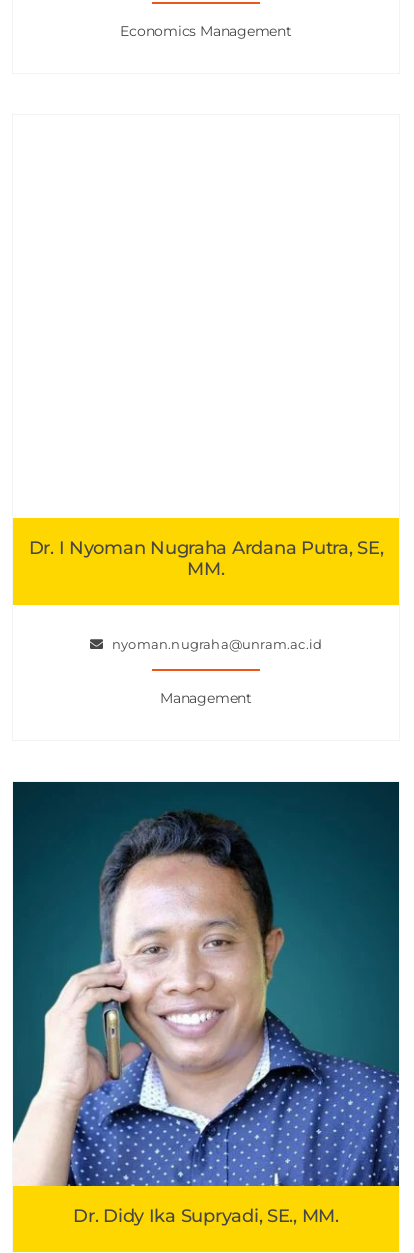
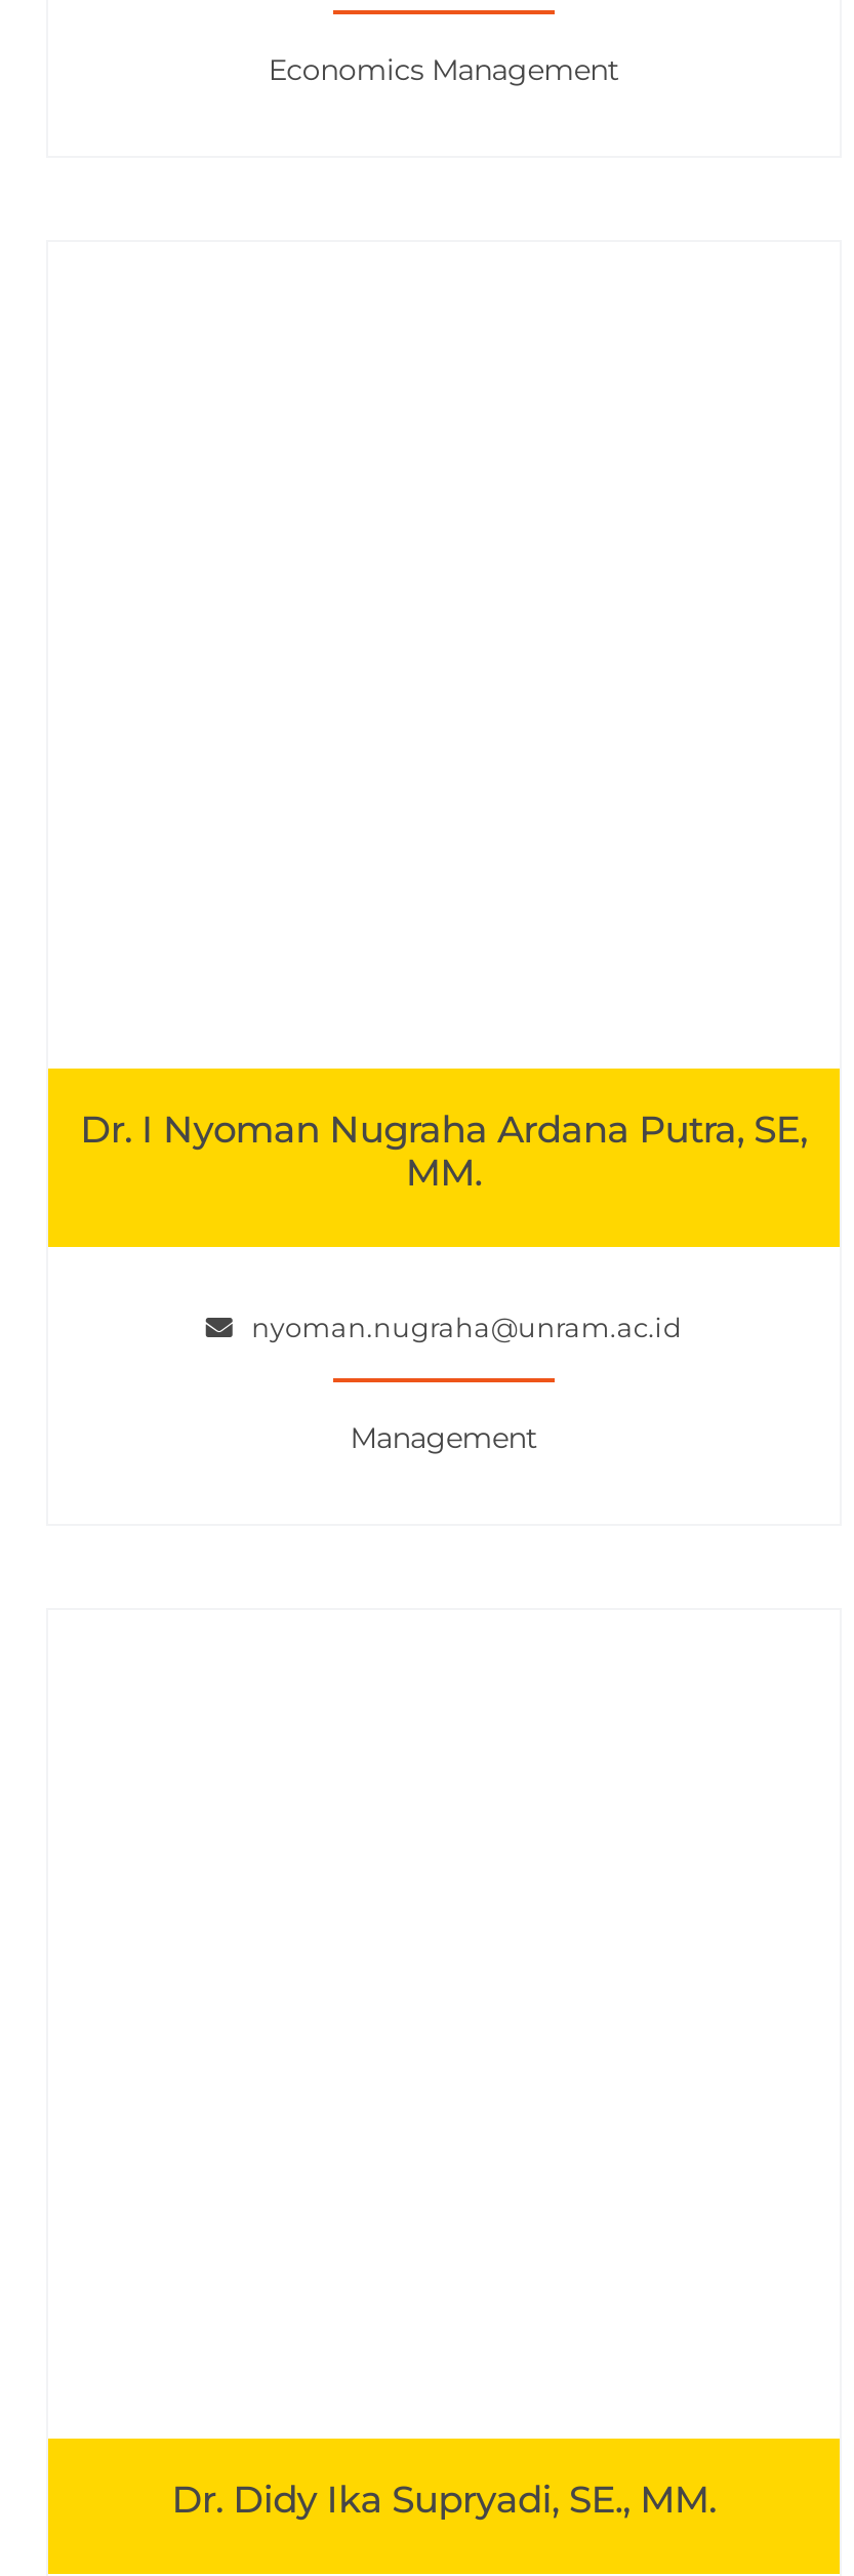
- [image]
